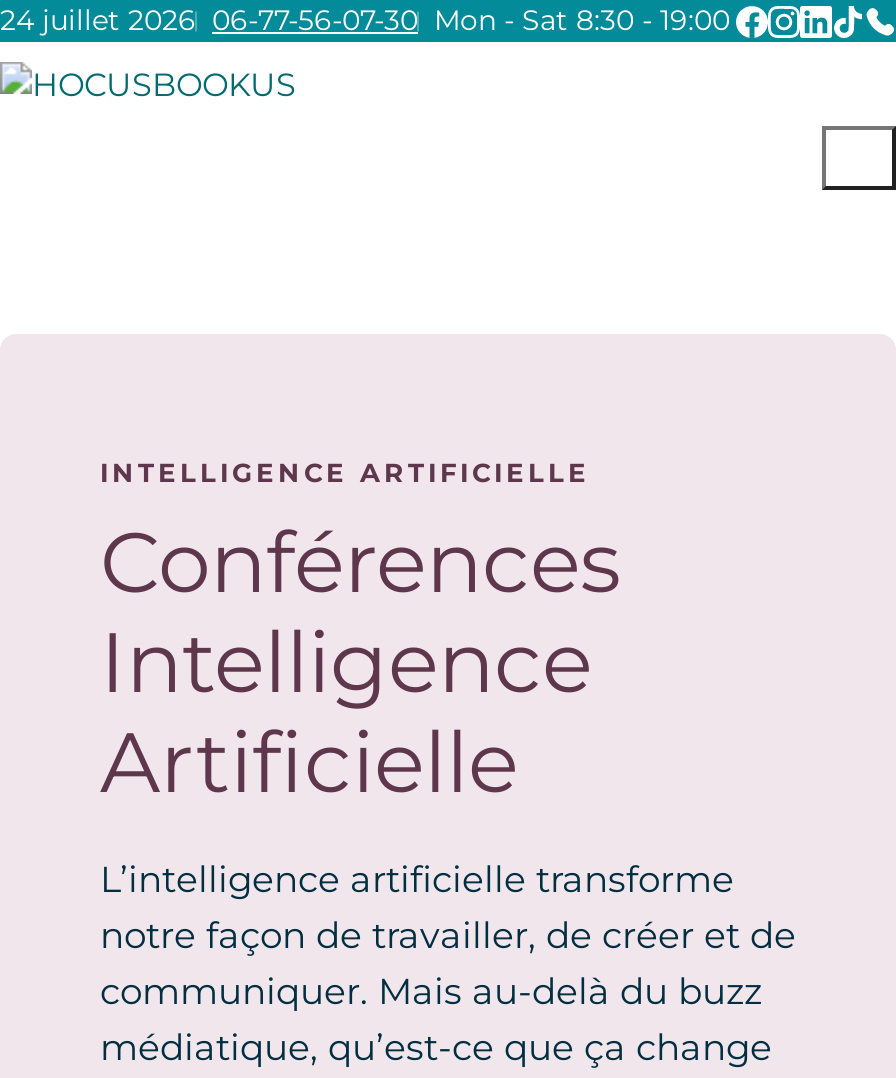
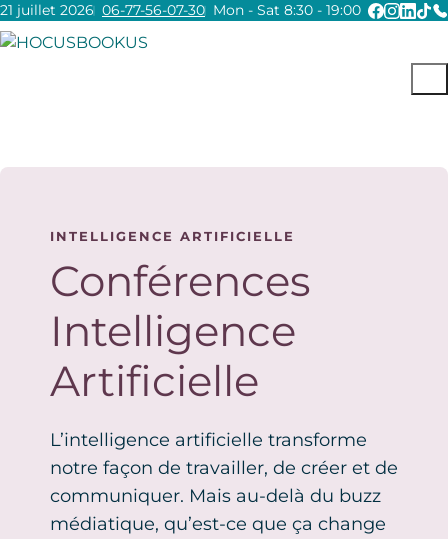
- 24 juillet 2026 06-77-56-07-30 Mon - Sat 8:30 - 19:00
+ 21 juillet 2026 06-77-56-07-30 Mon - Sat 8:30 - 19:00
